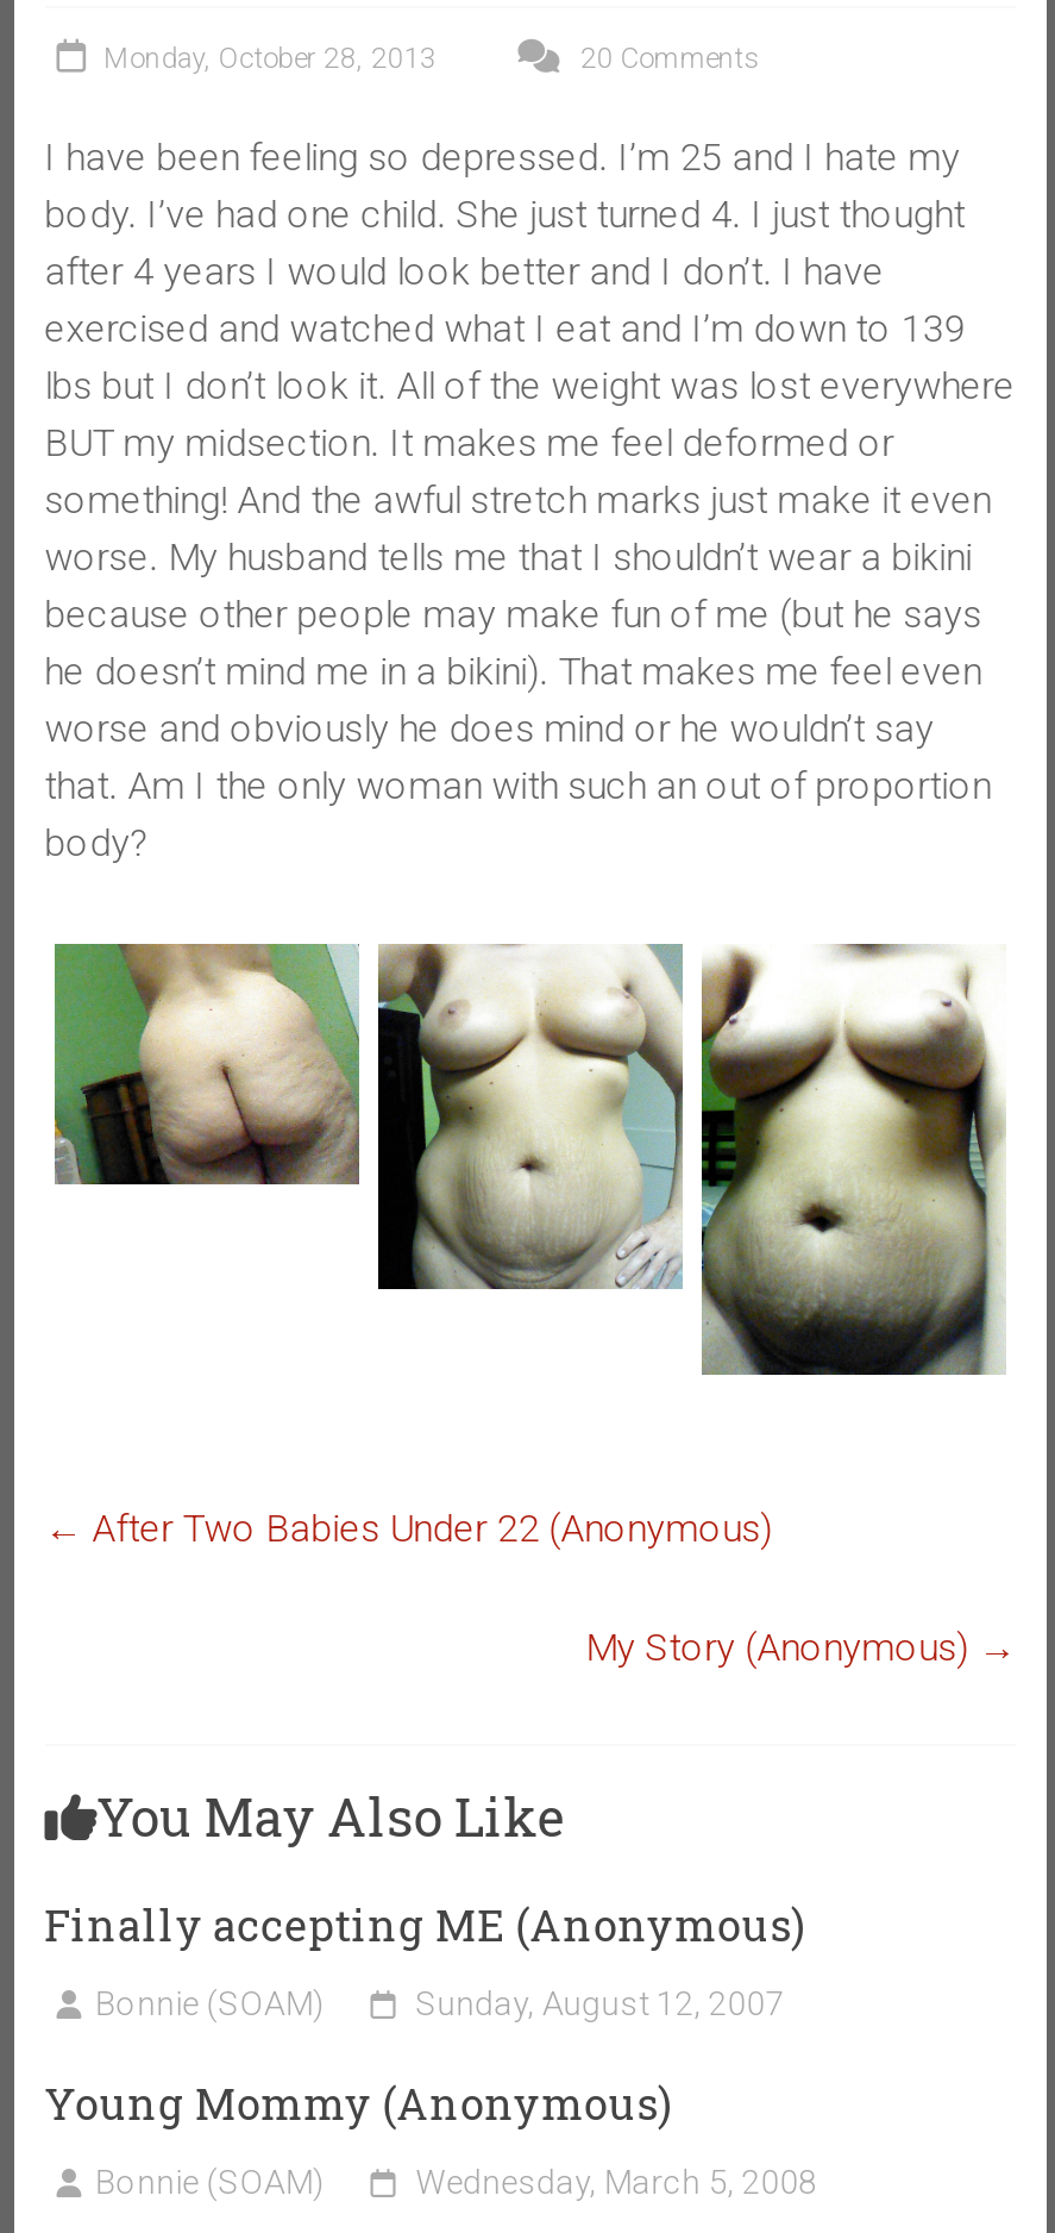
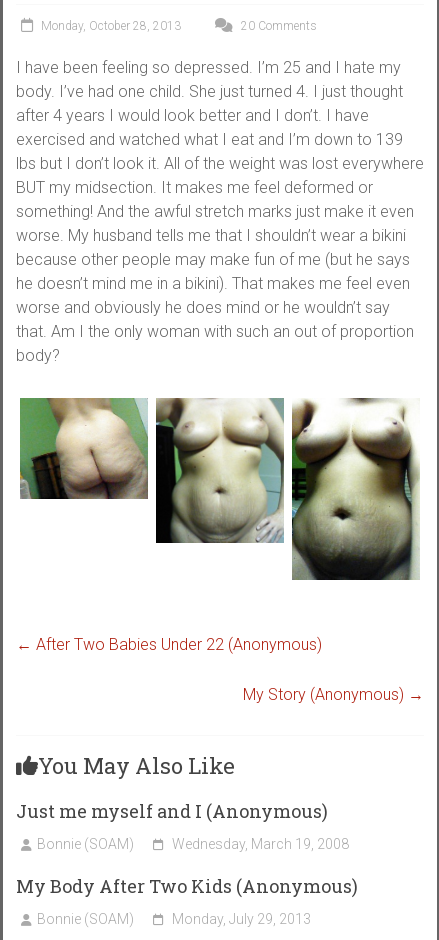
- Finally accepting ME (Anonymous)
+ Just me myself and I (Anonymous)

- Sunday, August 12, 2007
+ Wednesday, March 19, 2008

- Young Mommy (Anonymous)
+ My Body After Two Kids (Anonymous)

- Wednesday, March 5, 2008
+ Monday, July 29, 2013
